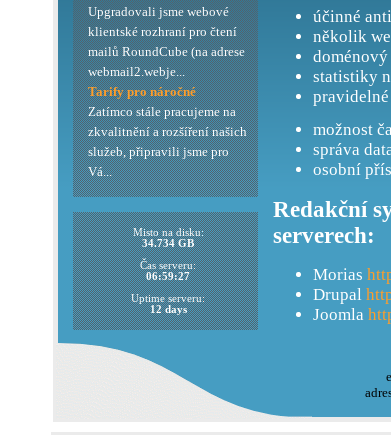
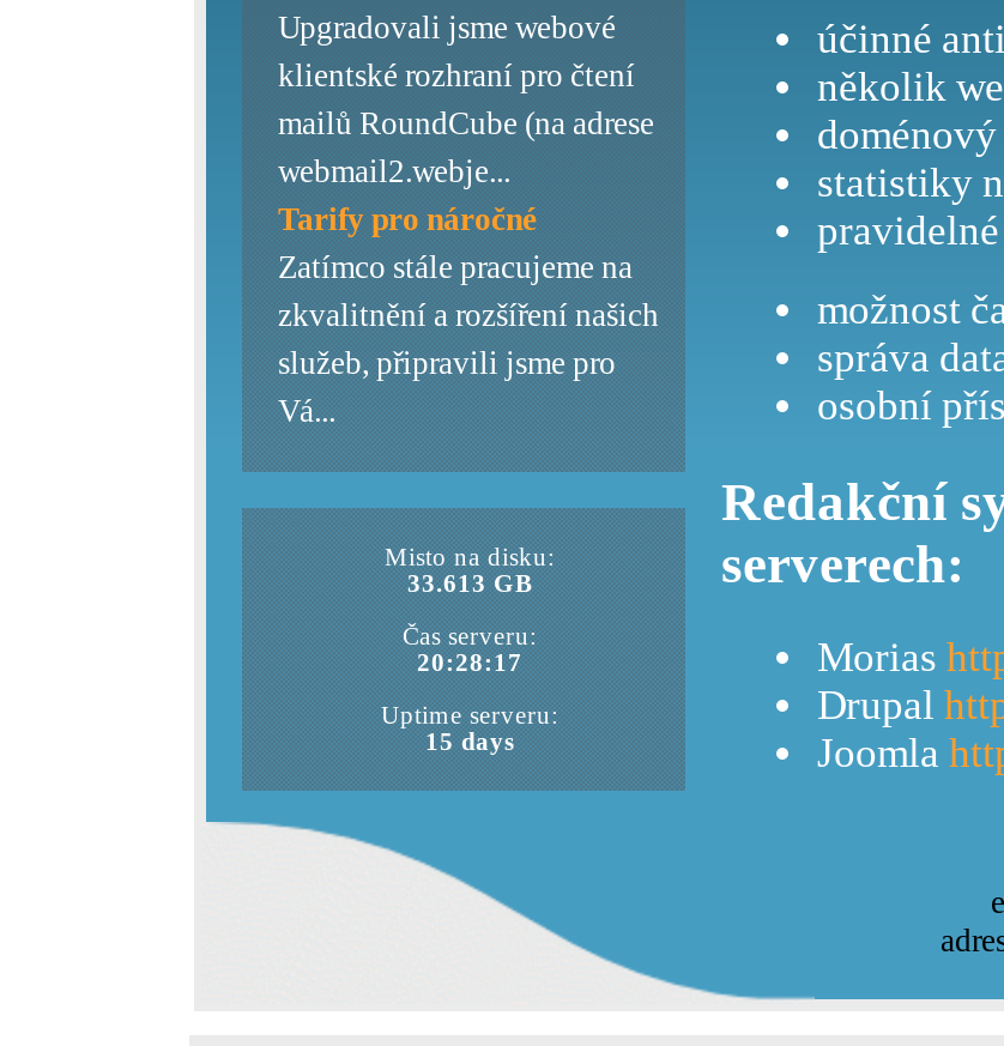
- 34.734 GB
+ 33.613 GB

- 06:59:27
+ 20:28:17

- 12 days
+ 15 days
